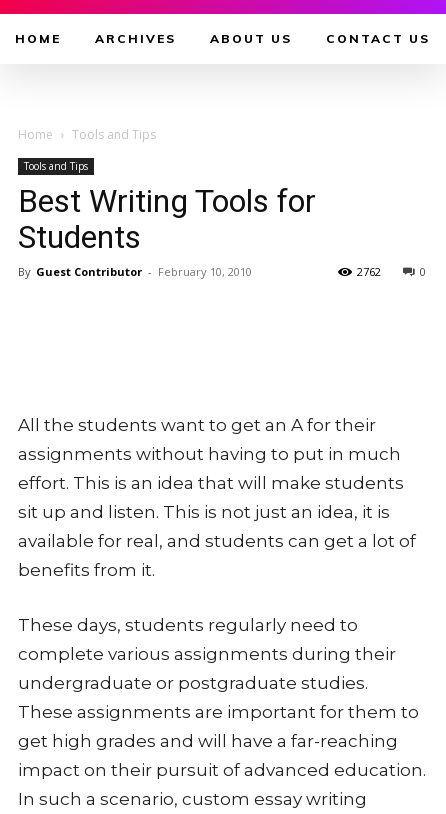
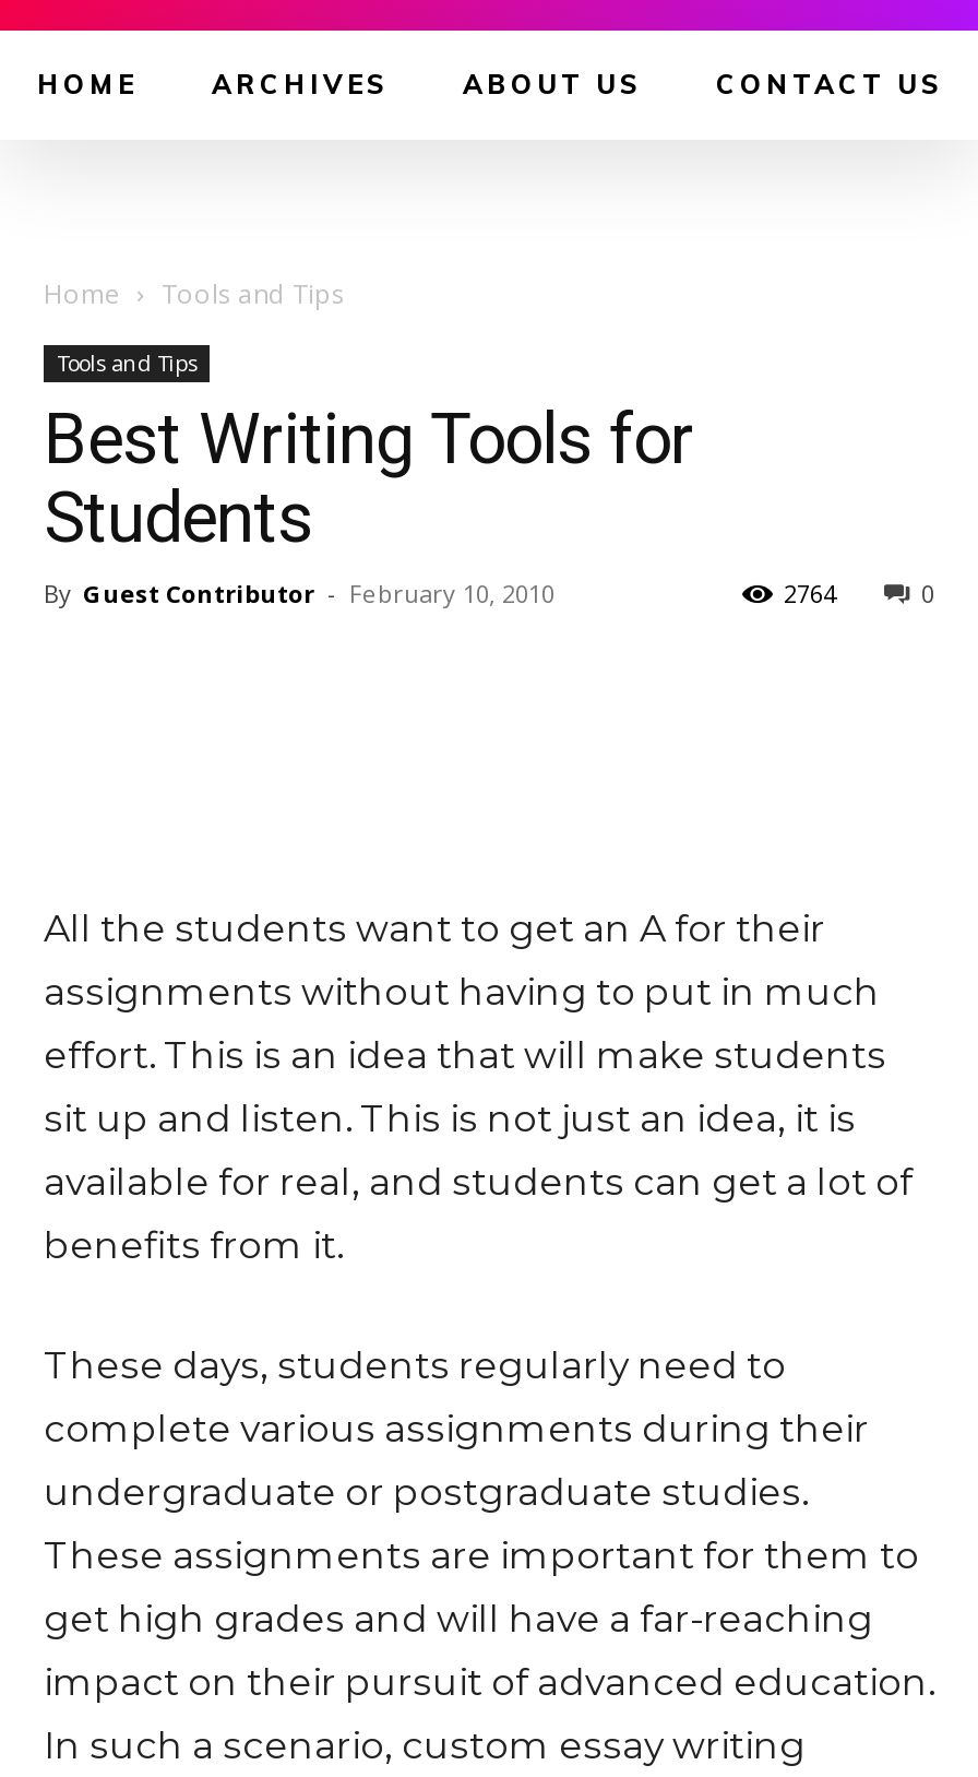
- 2762
+ 2764
